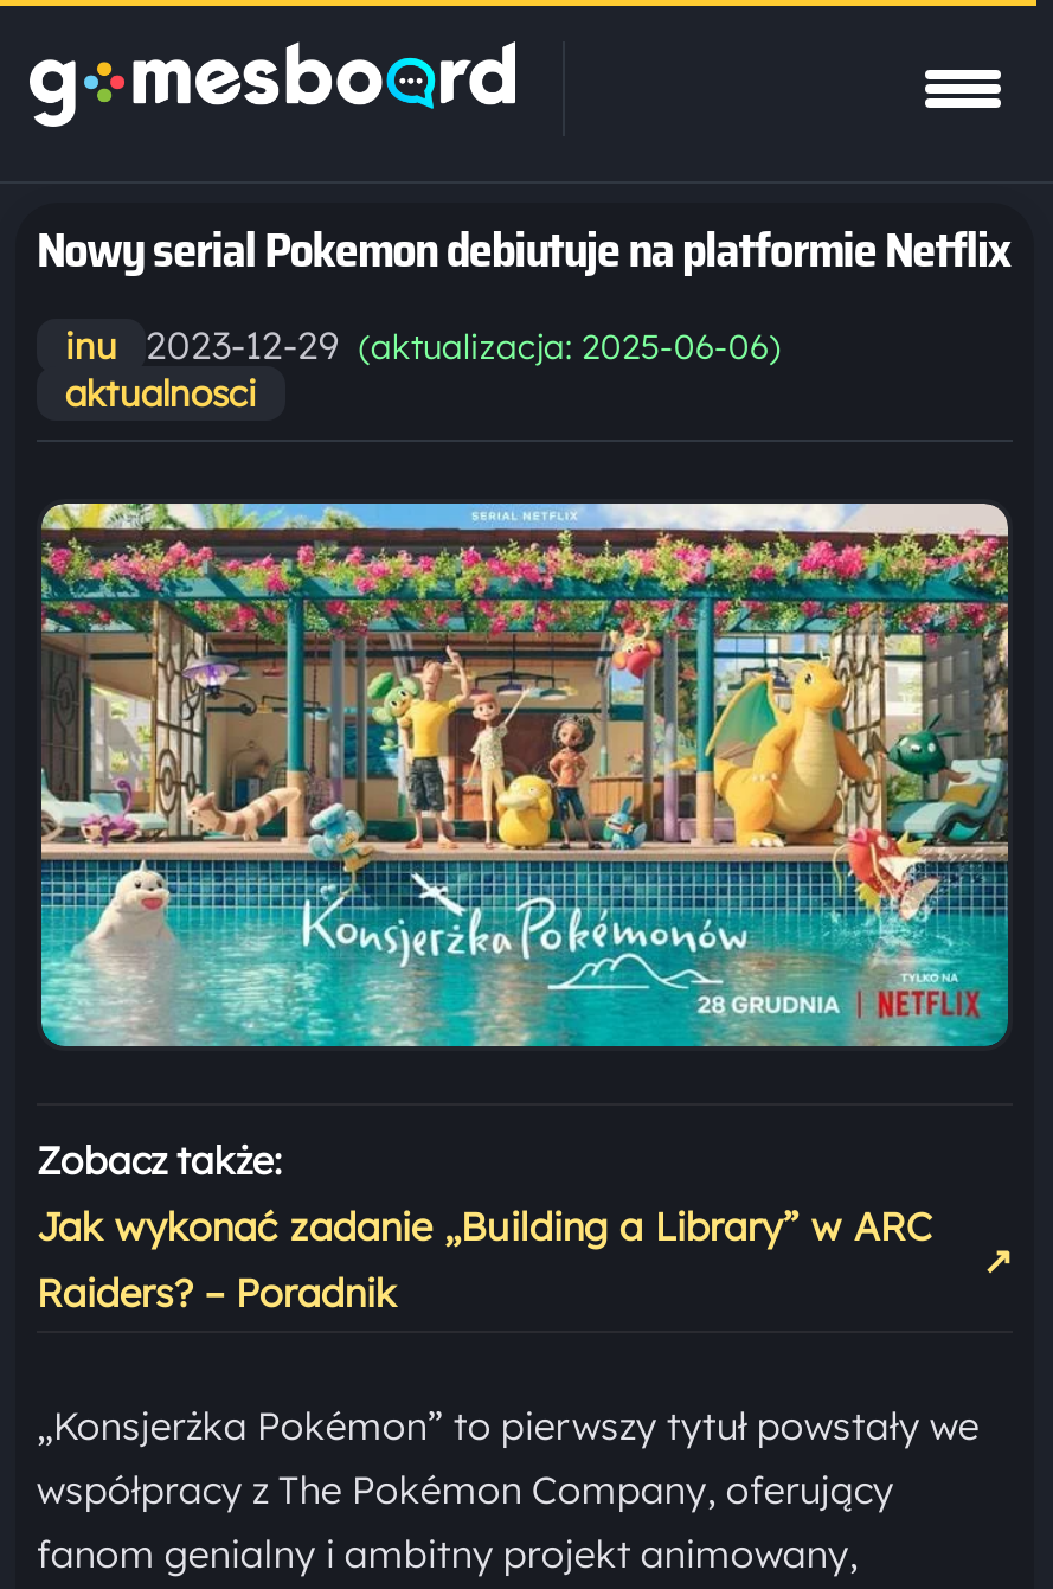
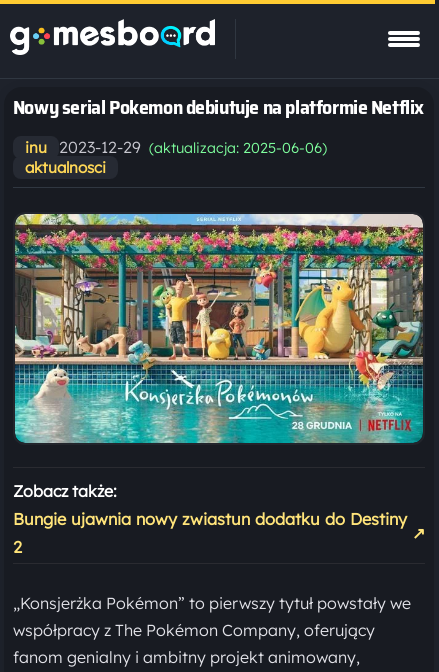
- Jak wykonać zadanie „Building a Library” w ARC
- Raiders? – Poradnik
+ Bungie ujawnia nowy zwiastun dodatku do Destiny
+ 2
